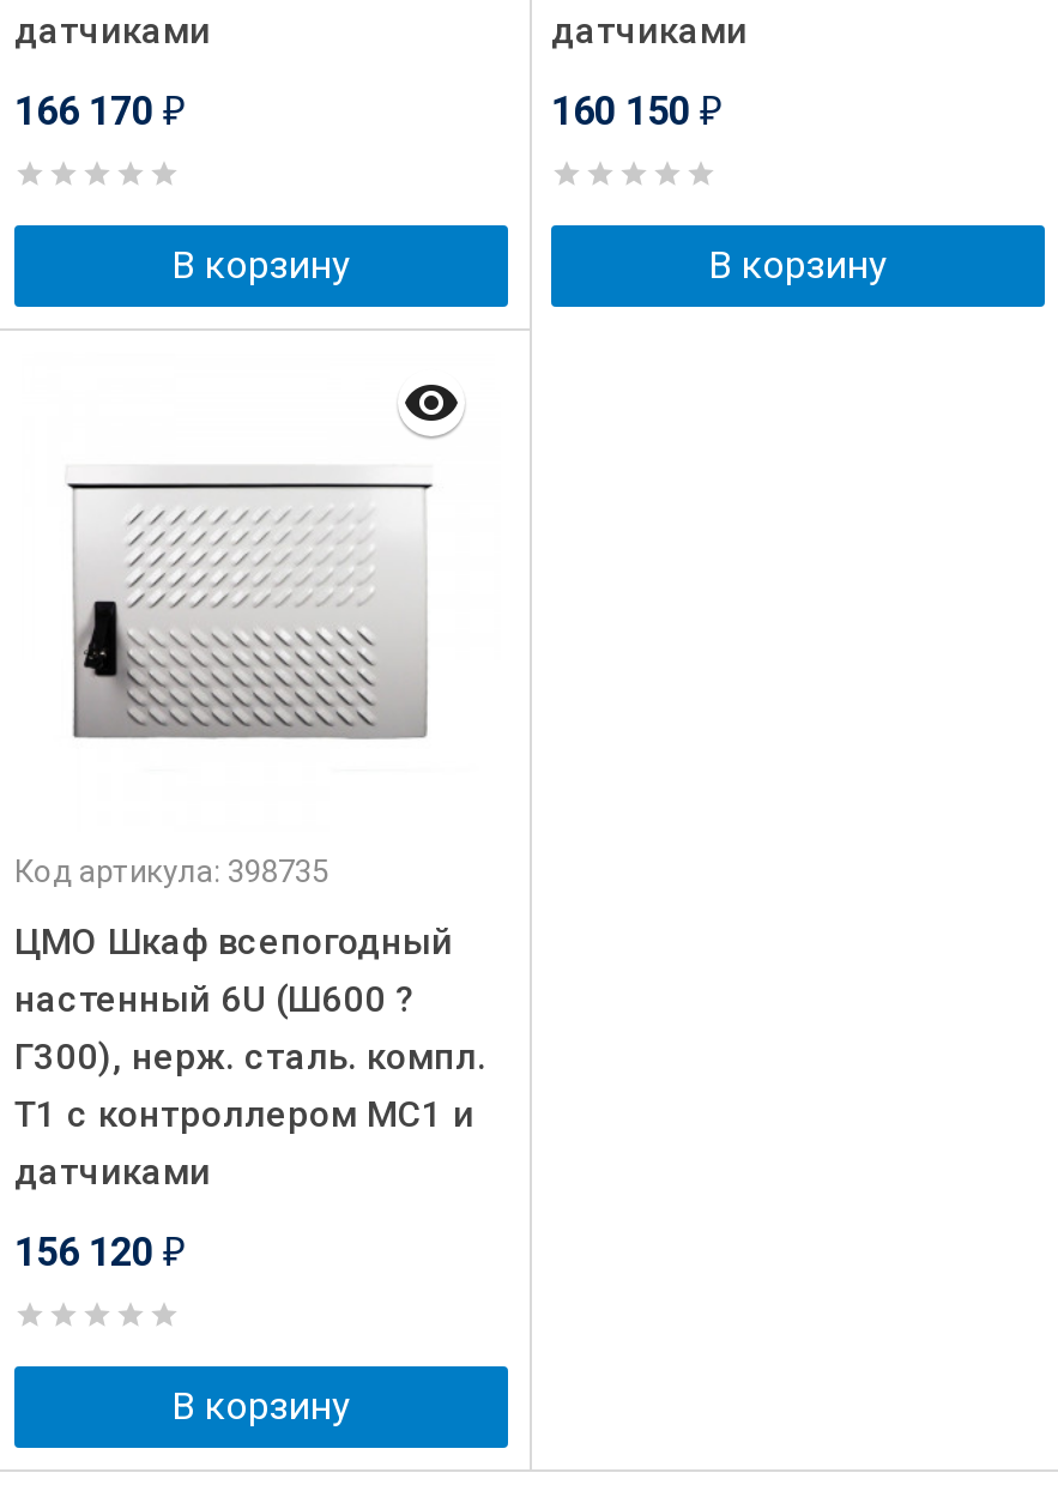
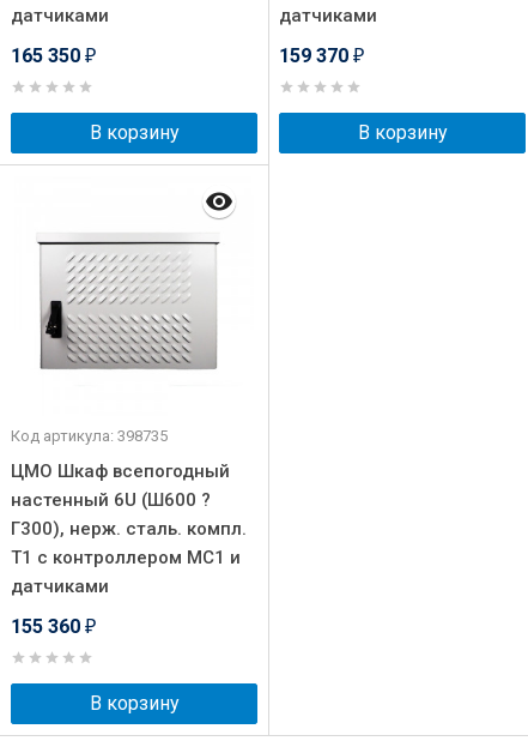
- 166 170 ₽
+ 165 350 ₽

- 160 150 ₽
+ 159 370 ₽

- 156 120 ₽
+ 155 360 ₽
